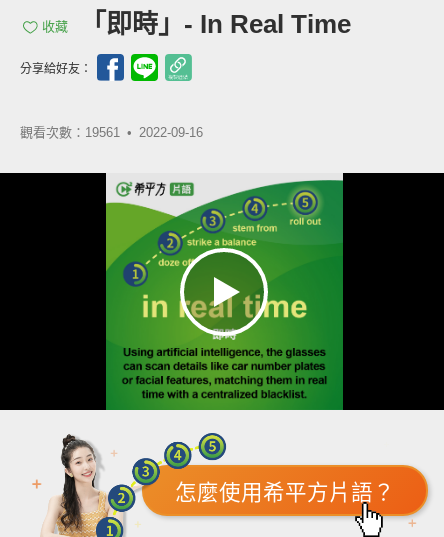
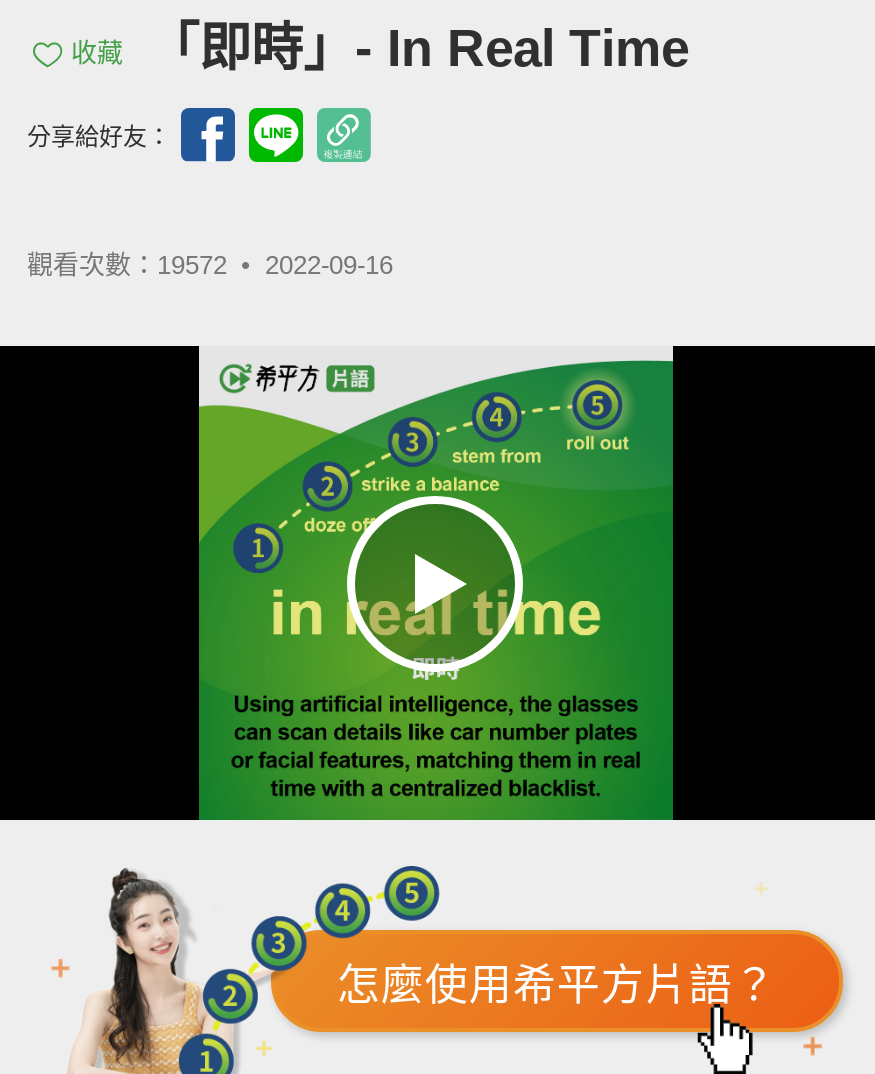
- 觀看次數：19561 • 2022-09-16
+ 觀看次數：19572 • 2022-09-16
